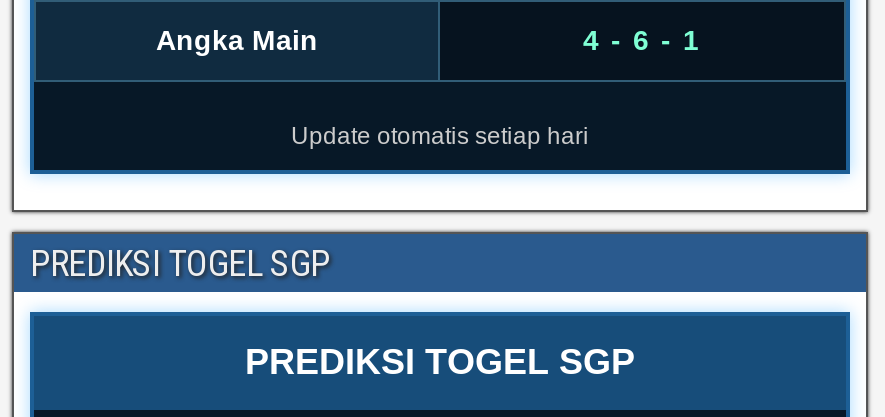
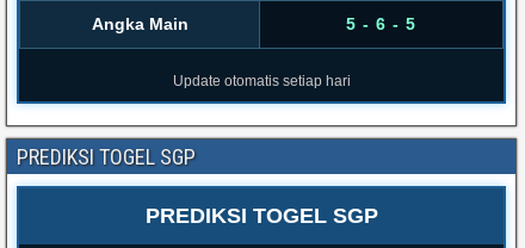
- 4 - 6 - 1
+ 5 - 6 - 5
